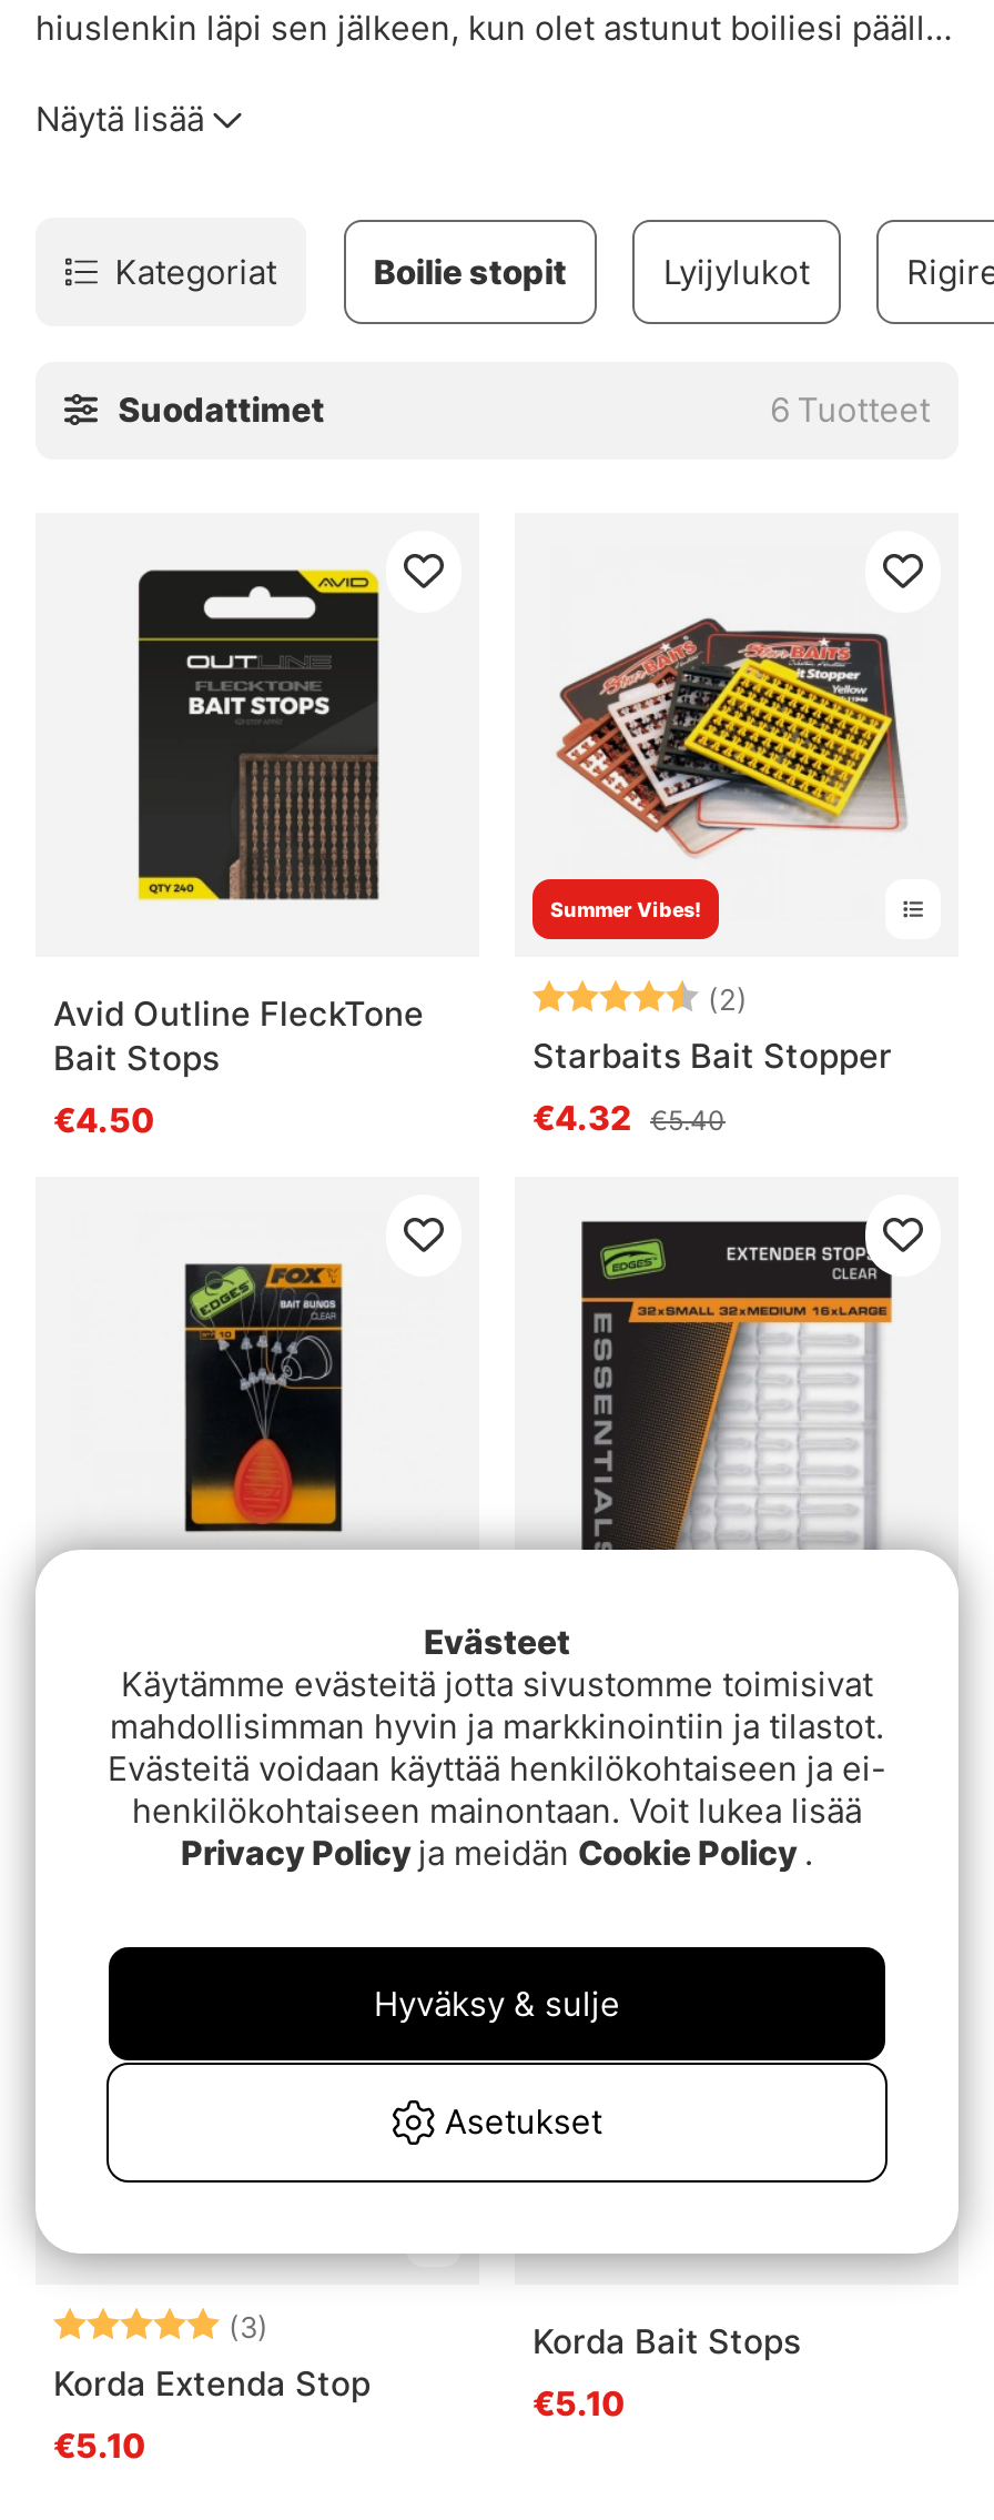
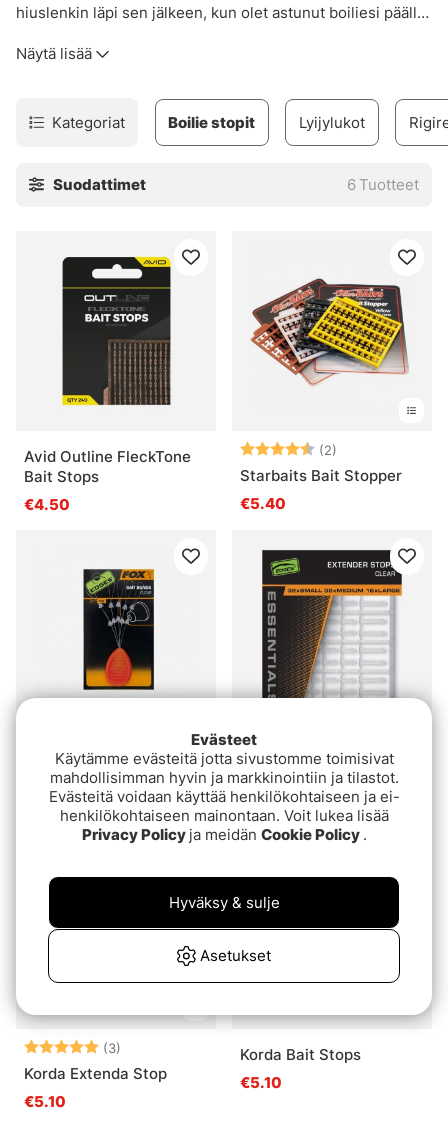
- Summer Vibes!

- €4.32 €5.40
+ €5.40
